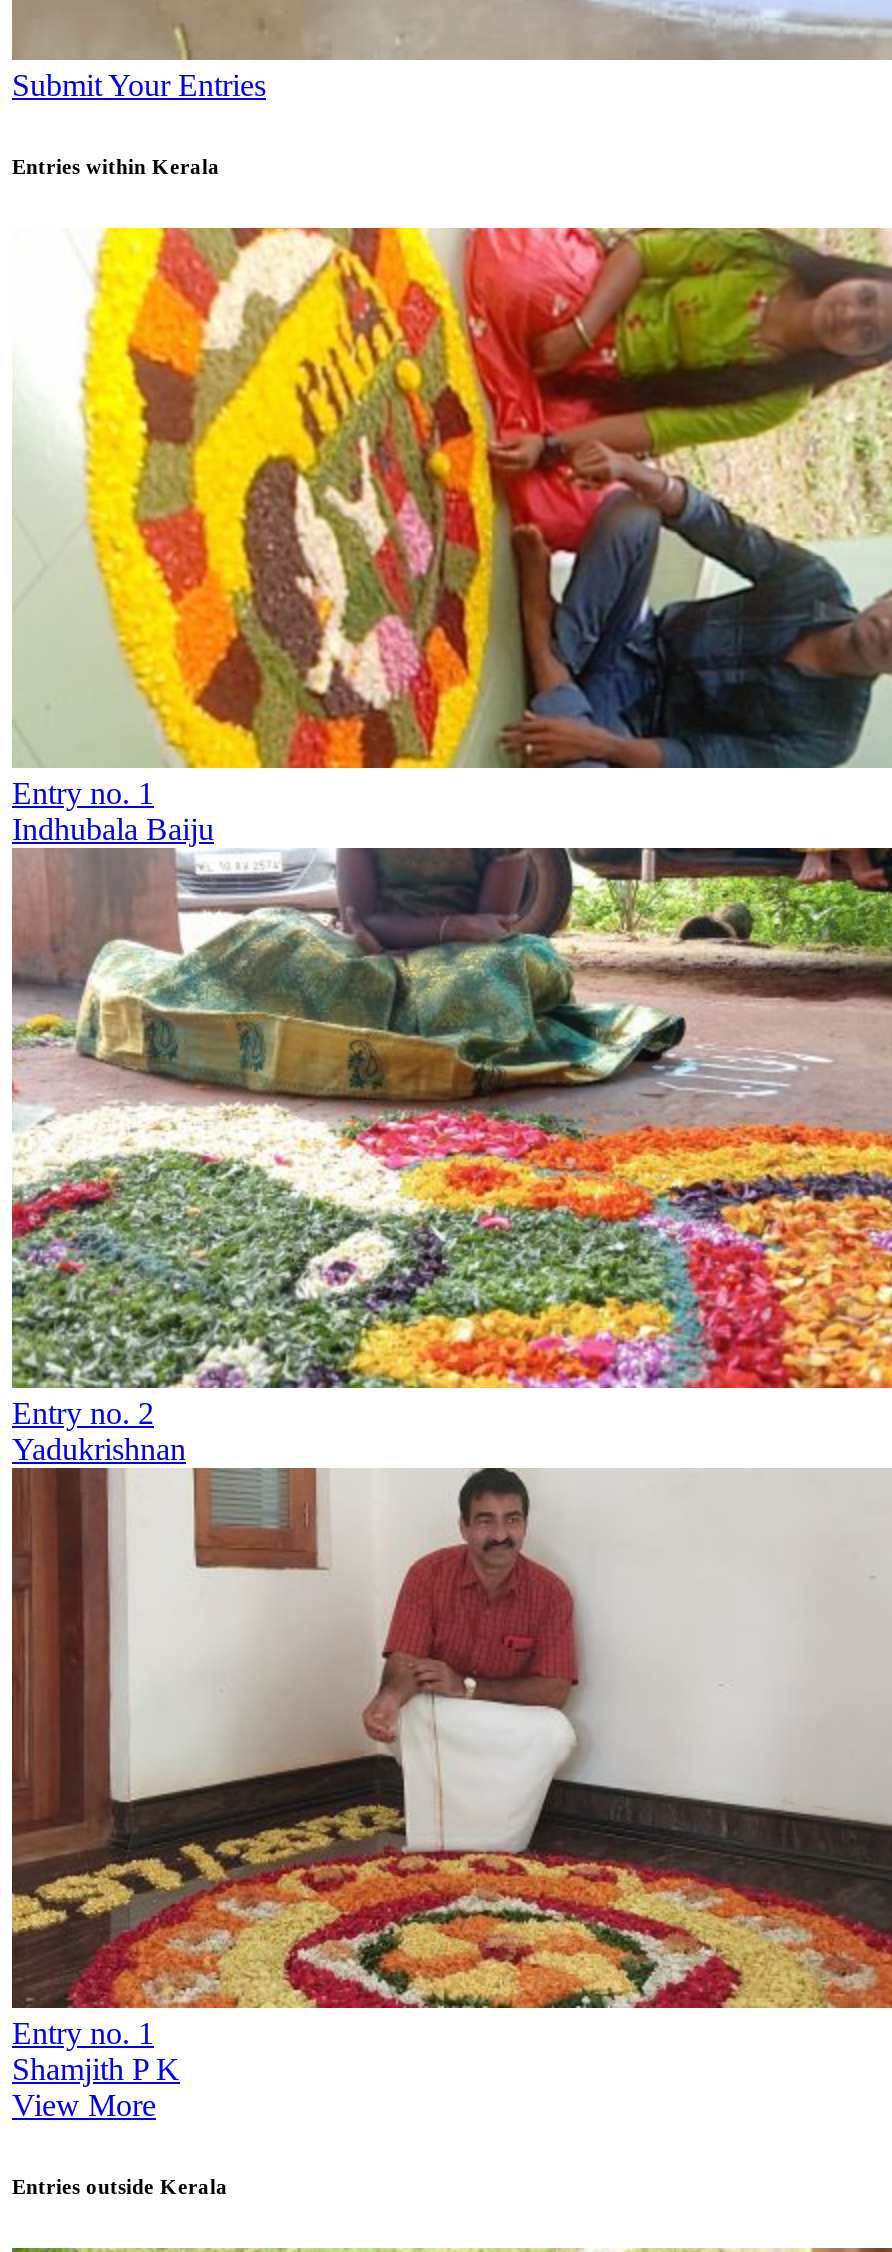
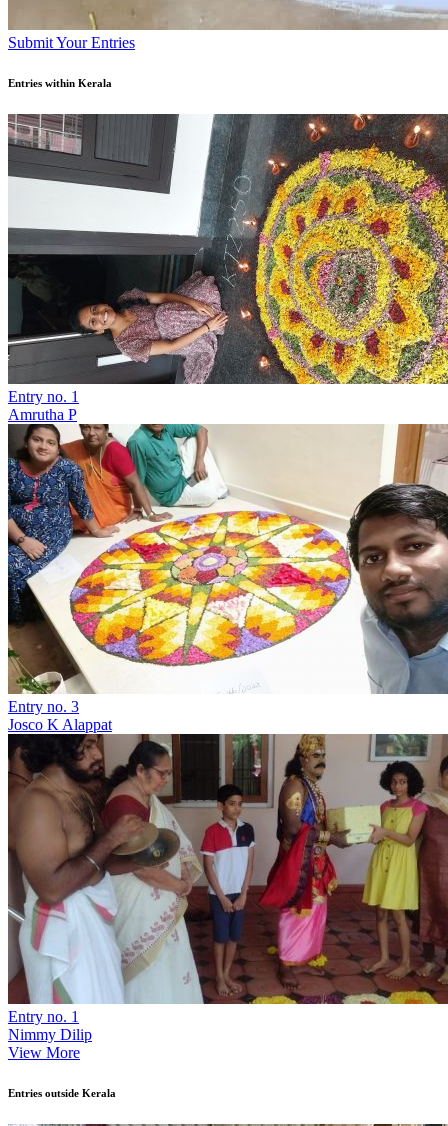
- [image]
- Indhubala Baiju
+ [image]
+ Amrutha P

- [image]
- Entry no. 2
- Yadukrishnan
+ [image]
+ Entry no. 3
+ Josco K Alappat

- [image]
- Shamjith P K
+ [image]
+ Nimmy Dilip
